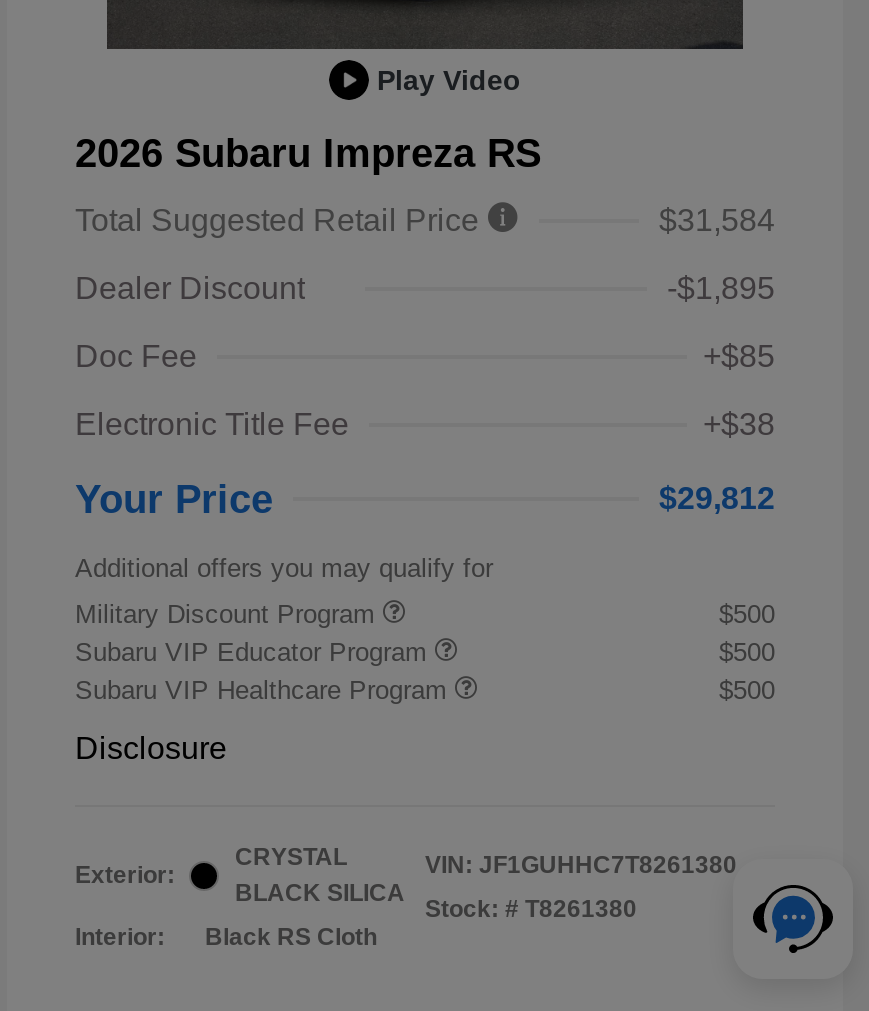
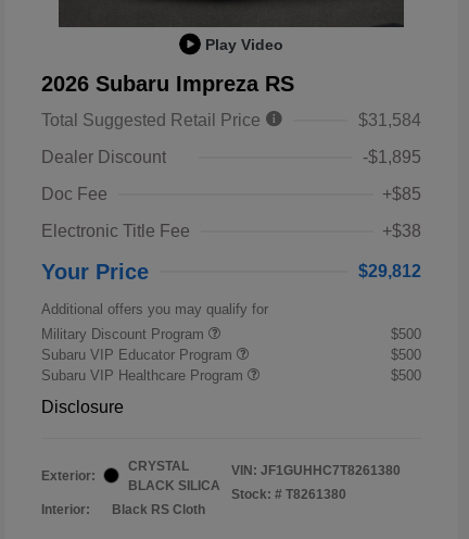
- [image]
